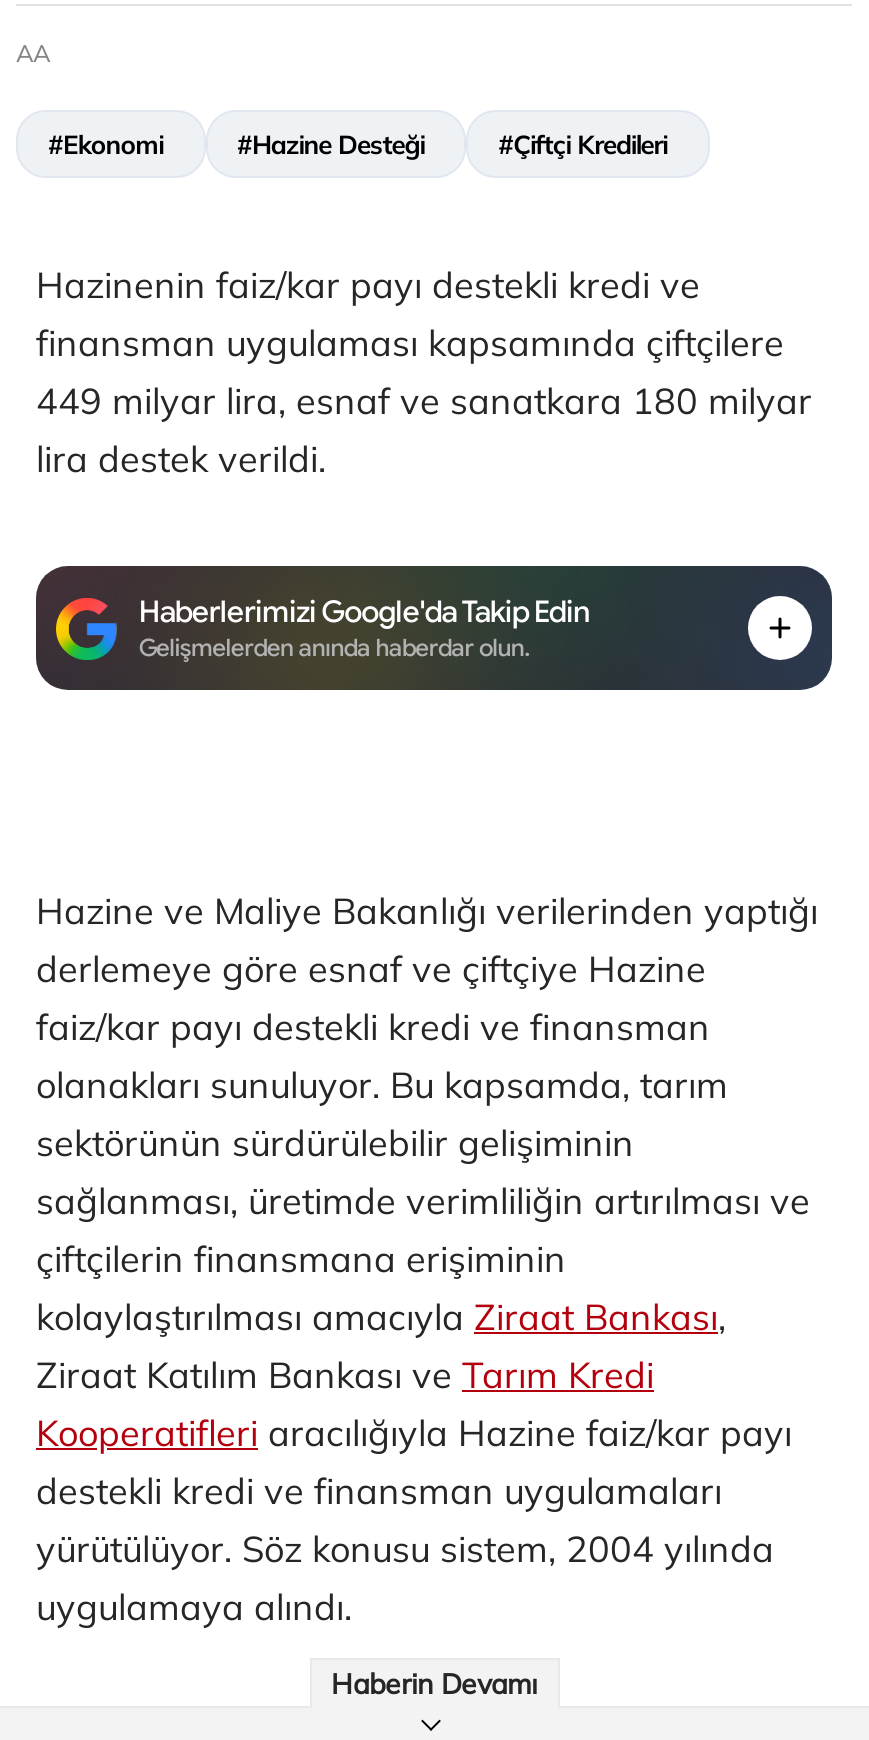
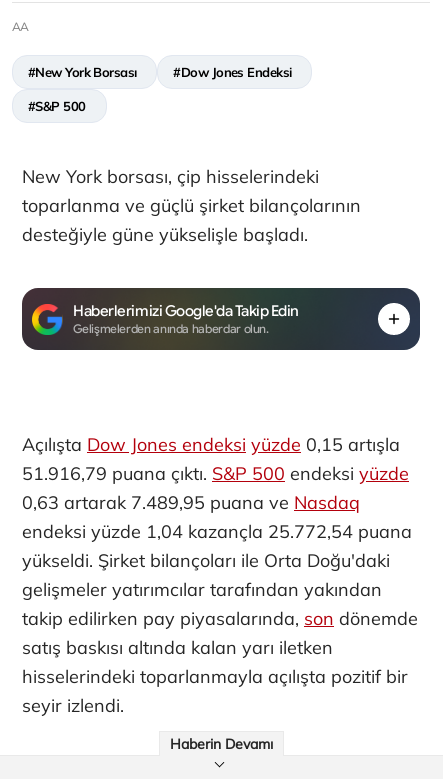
- #Ekonomi
- #Hazine Desteği
- #Çiftçi Kredileri
- Hazinenin faiz/kar payı destekli kredi ve
- finansman uygulaması kapsamında çiftçilere
- 449 milyar lira, esnaf ve sanatkara 180 milyar
- lira destek verildi.
+ #New York Borsası
+ #Dow Jones Endeksi
+ #S&P 500
+ New York borsası, çip hisselerindeki
+ toparlanma ve güçlü şirket bilançolarının
+ desteğiyle güne yükselişle başladı.

- Hazine ve Maliye Bakanlığı verilerinden yaptığı
- derlemeye göre esnaf ve çiftçiye Hazine
- faiz/kar payı destekli kredi ve finansman
- olanakları sunuluyor. Bu kapsamda, tarım
- sektörünün sürdürülebilir gelişiminin
- sağlanması, üretimde verimliliğin artırılması ve
- çiftçilerin finansmana erişiminin
- kolaylaştırılması amacıyla Ziraat Bankası,
- Ziraat Katılım Bankası ve Tarım Kredi
- Kooperatifleri aracılığıyla Hazine faiz/kar payı
- destekli kredi ve finansman uygulamaları
- yürütülüyor. Söz konusu sistem, 2004 yılında
- uygulamaya alındı.
+ Açılışta Dow Jones endeksi yüzde 0,15 artışla
+ 51.916,79 puana çıktı. S&P 500 endeksi yüzde
+ 0,63 artarak 7.489,95 puana ve Nasdaq
+ endeksi yüzde 1,04 kazançla 25.772,54 puana
+ yükseldi. Şirket bilançoları ile Orta Doğu'daki
+ gelişmeler yatırımcılar tarafından yakından
+ takip edilirken pay piyasalarında, son dönemde
+ satış baskısı altında kalan yarı iletken
+ hisselerindeki toparlanmayla açılışta pozitif bir
+ seyir izlendi.
